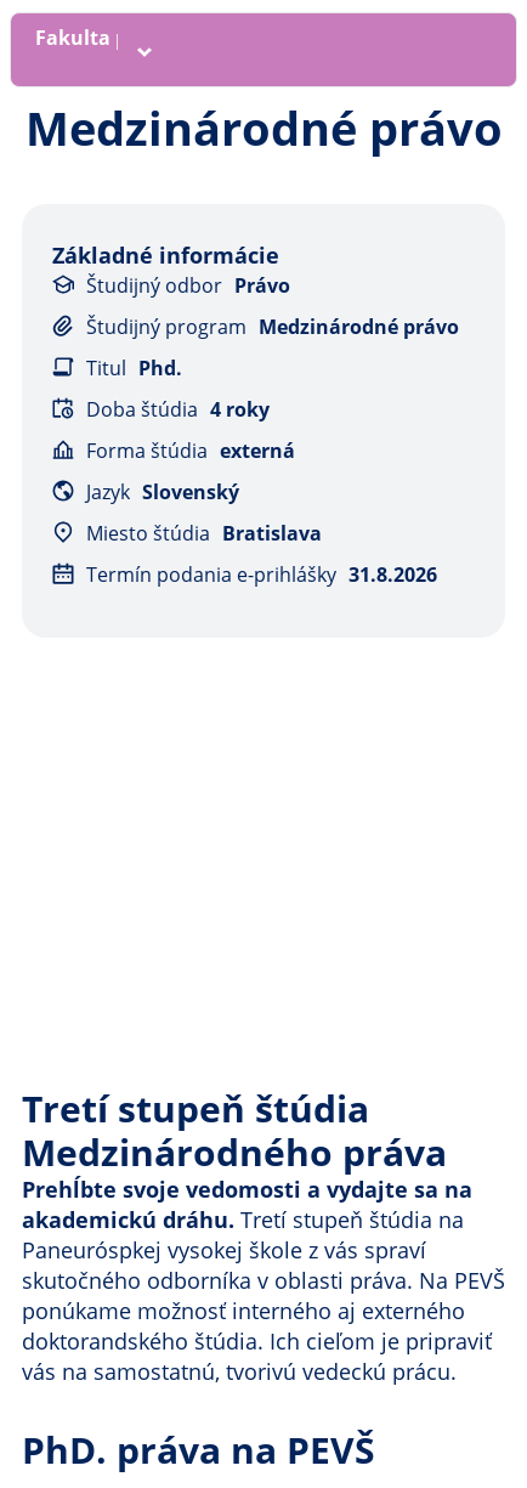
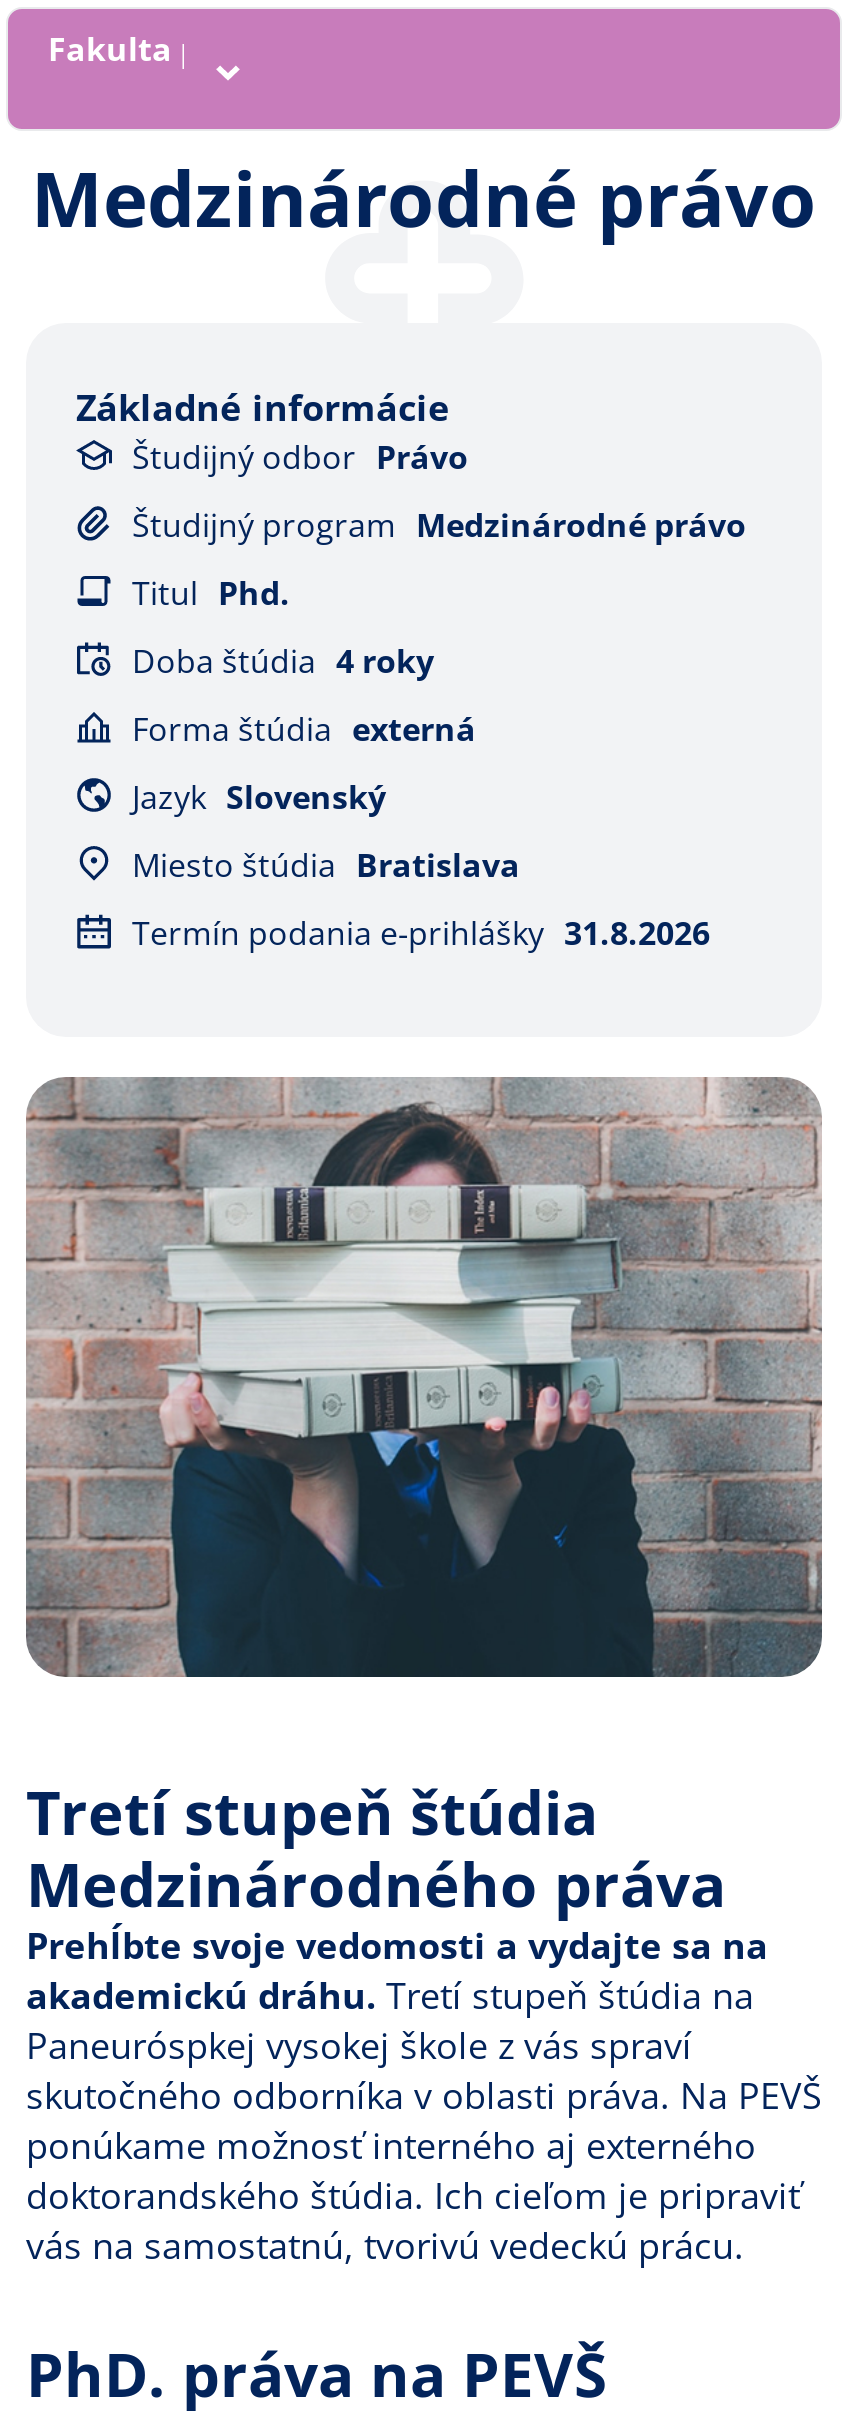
+ [image]
